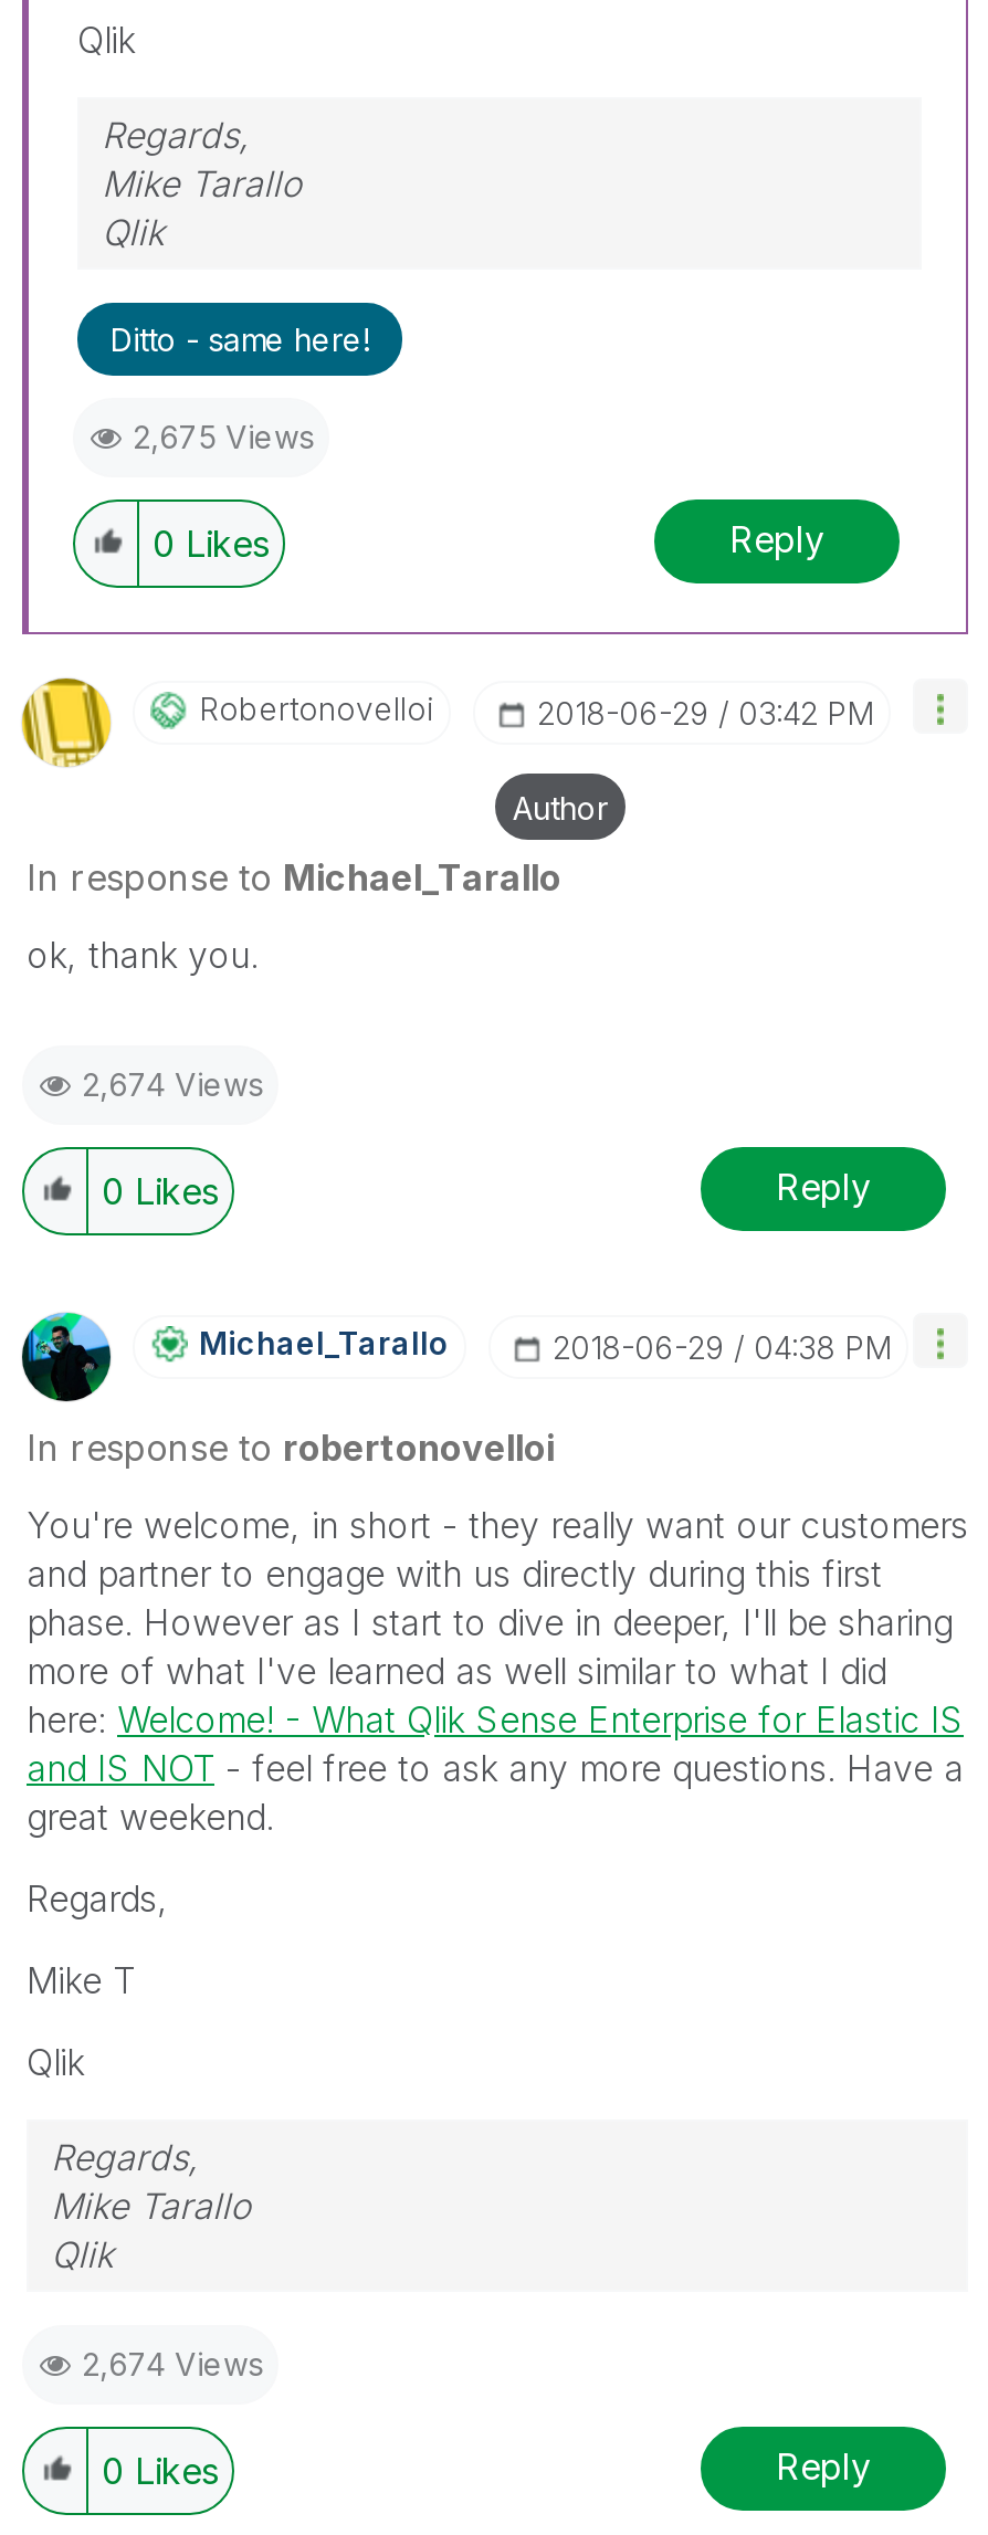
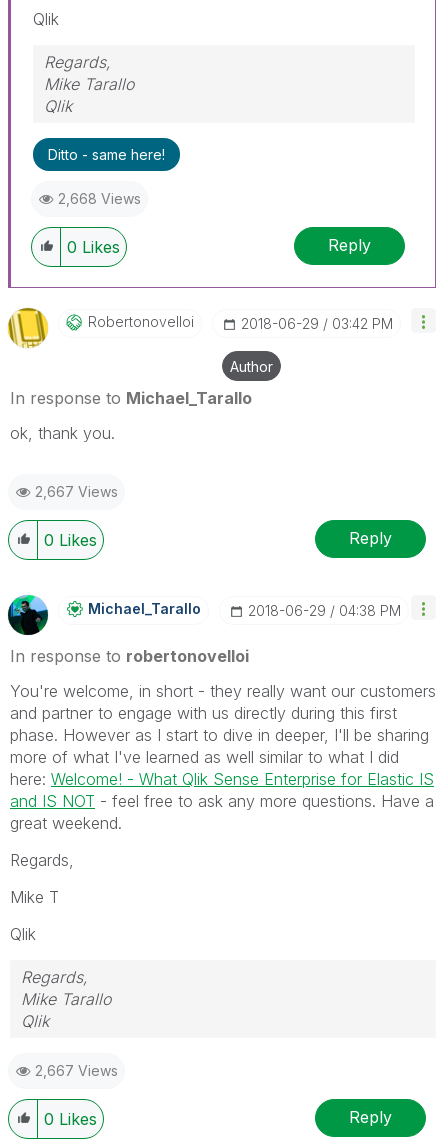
- 2,675 Views
+ 2,668 Views

- 2,674 Views
+ 2,667 Views

- 2,674 Views
+ 2,667 Views
